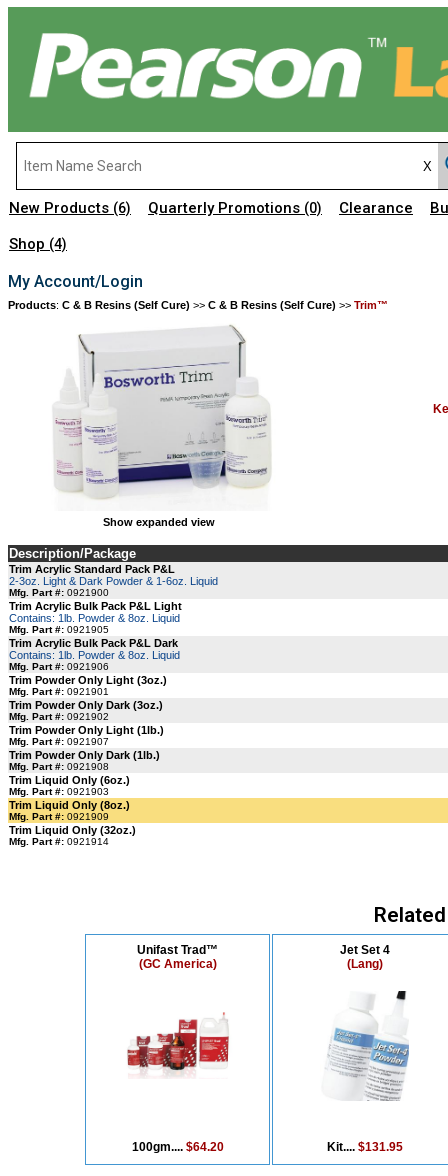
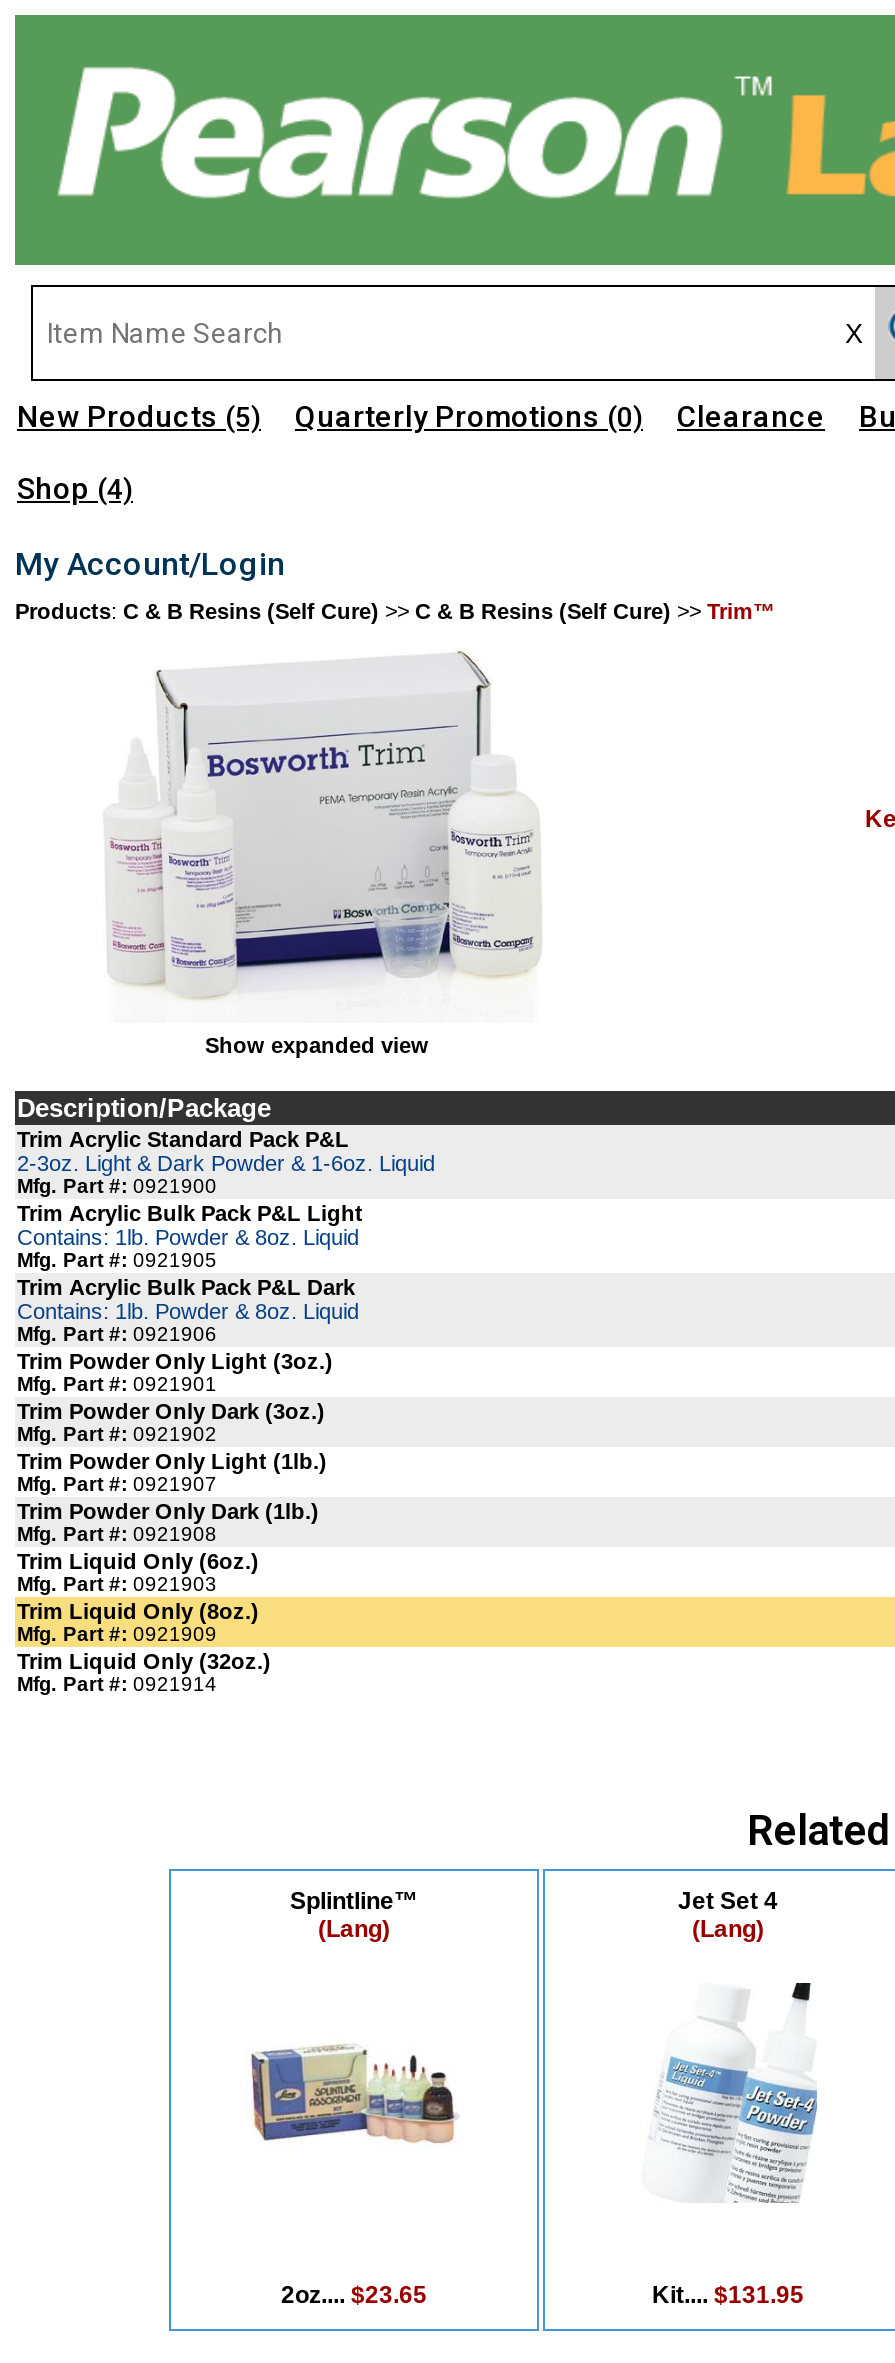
- New Products (6)
+ New Products (5)

- Unifast Trad™
- (GC America)
+ Splintline™
+ (Lang)

- [image]
+ [image]

- 100gm.... $64.20
+ 2oz.... $23.65
